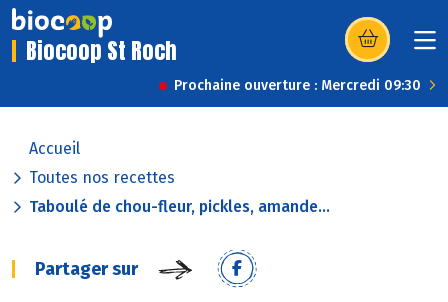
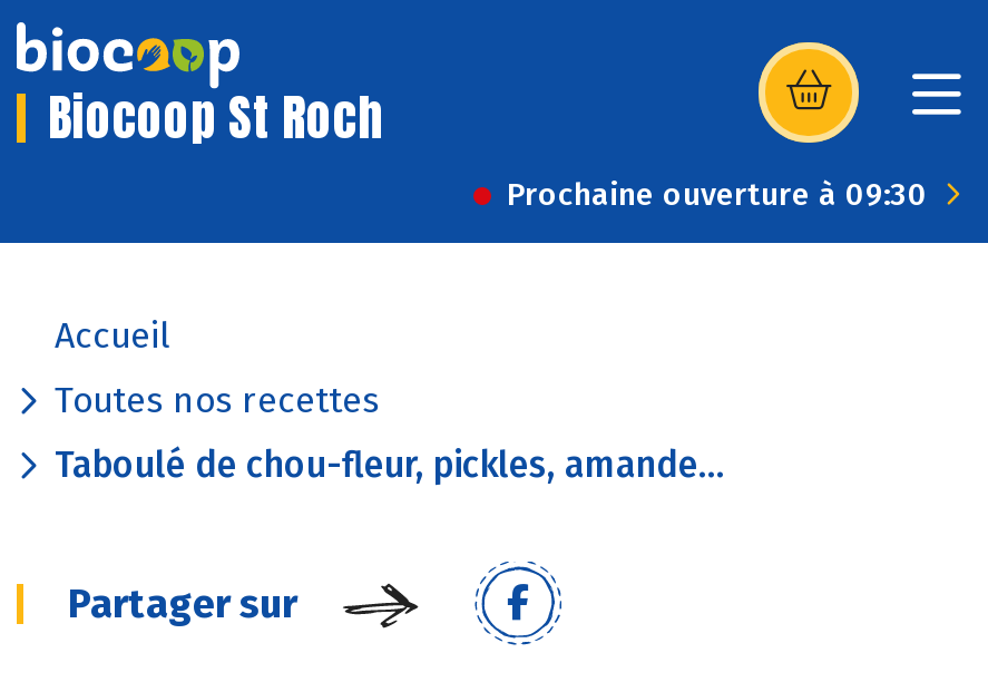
- Prochaine ouverture : Mercredi 09:30
+ Prochaine ouverture à 09:30
